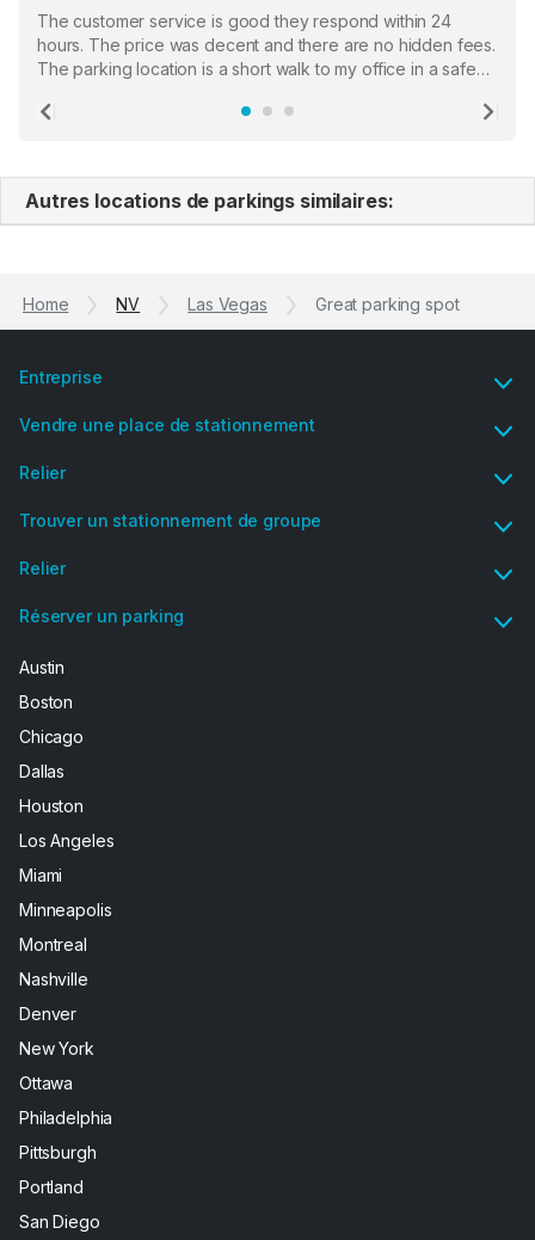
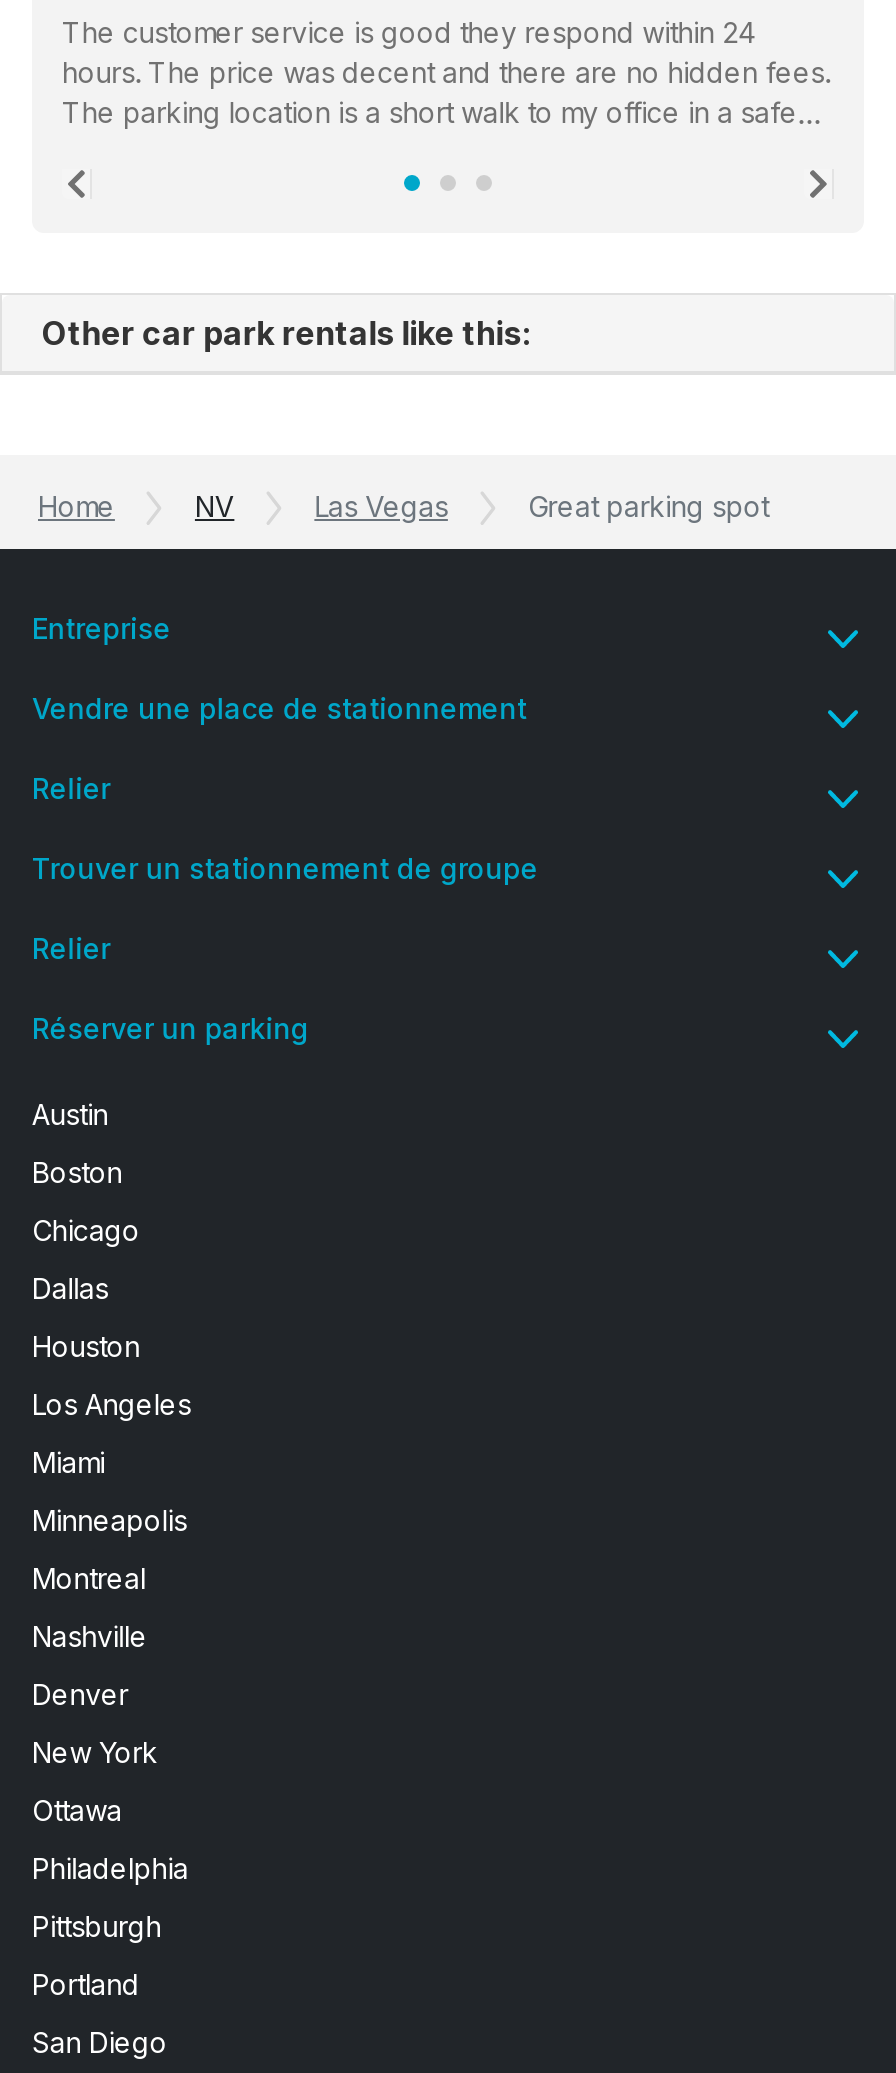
- Autres locations de parkings similaires:
+ Other car park rentals like this:
